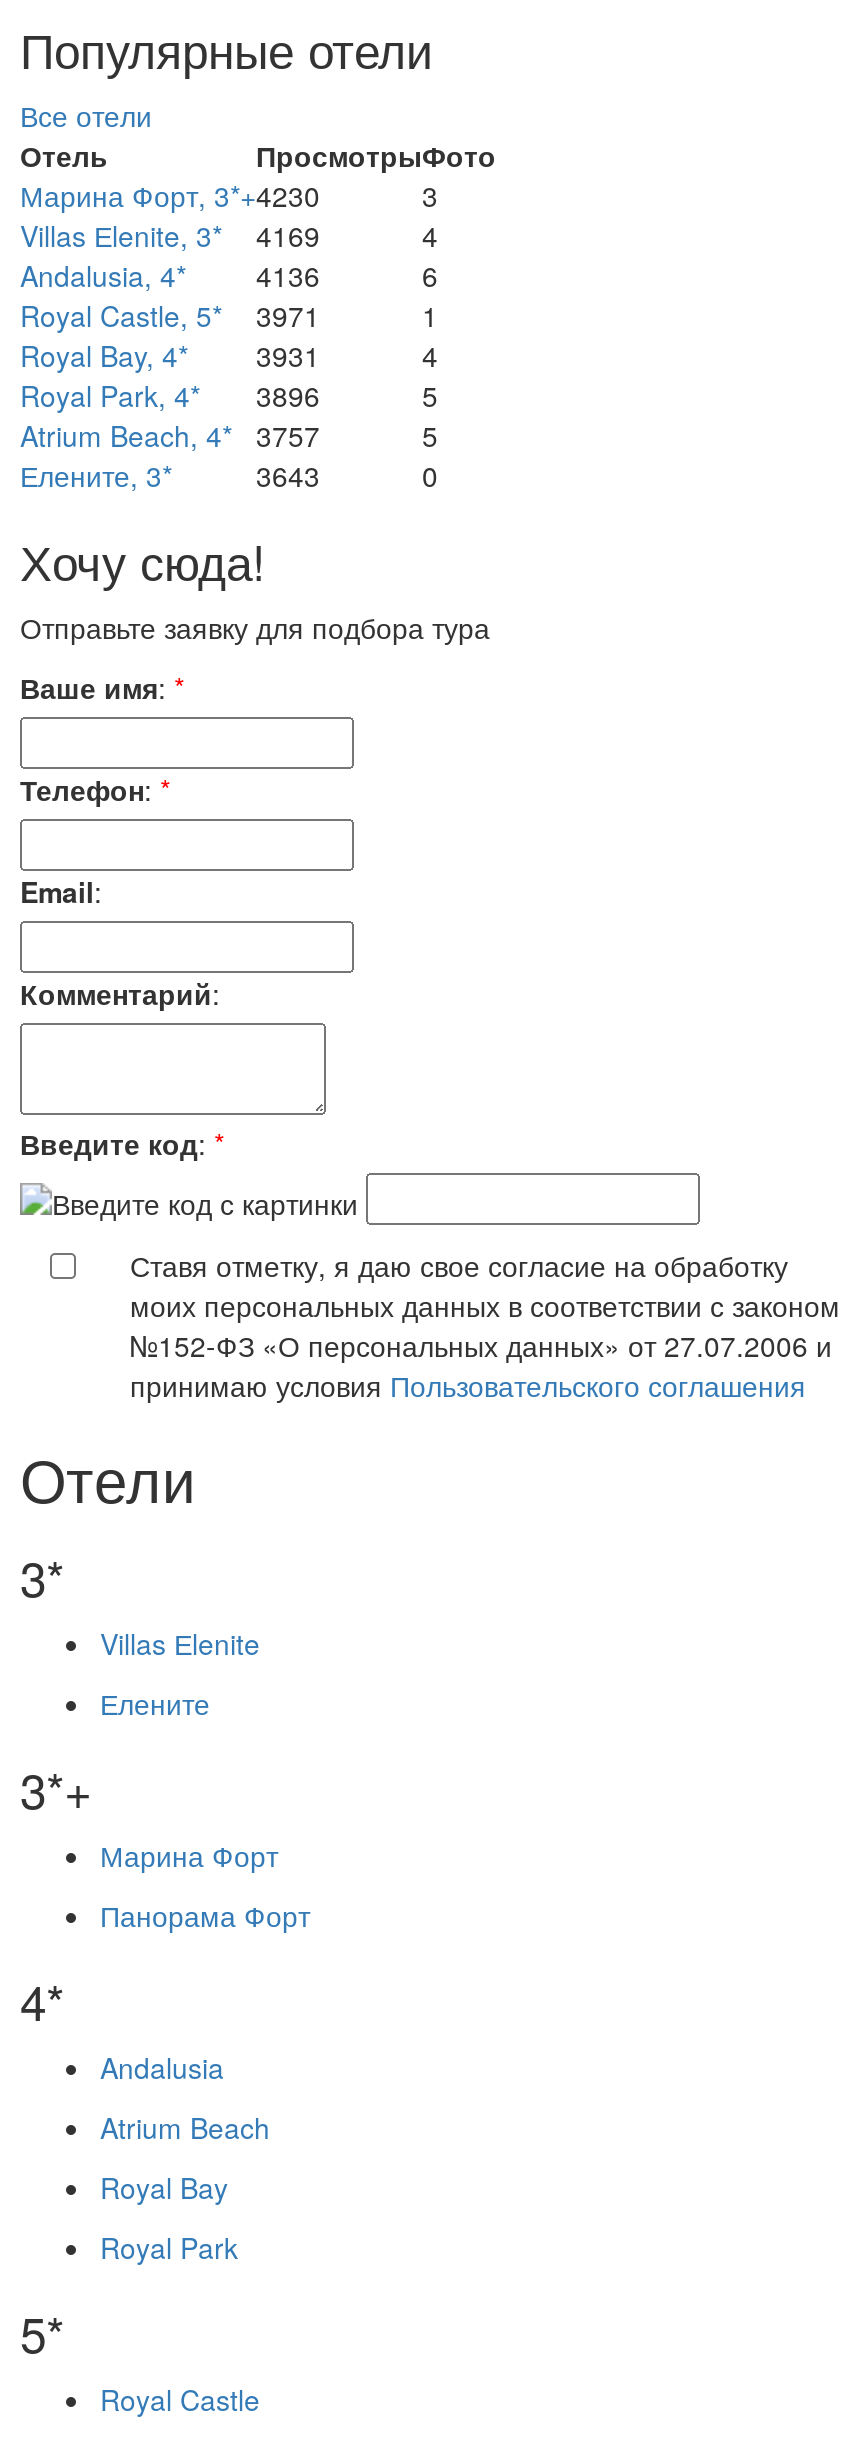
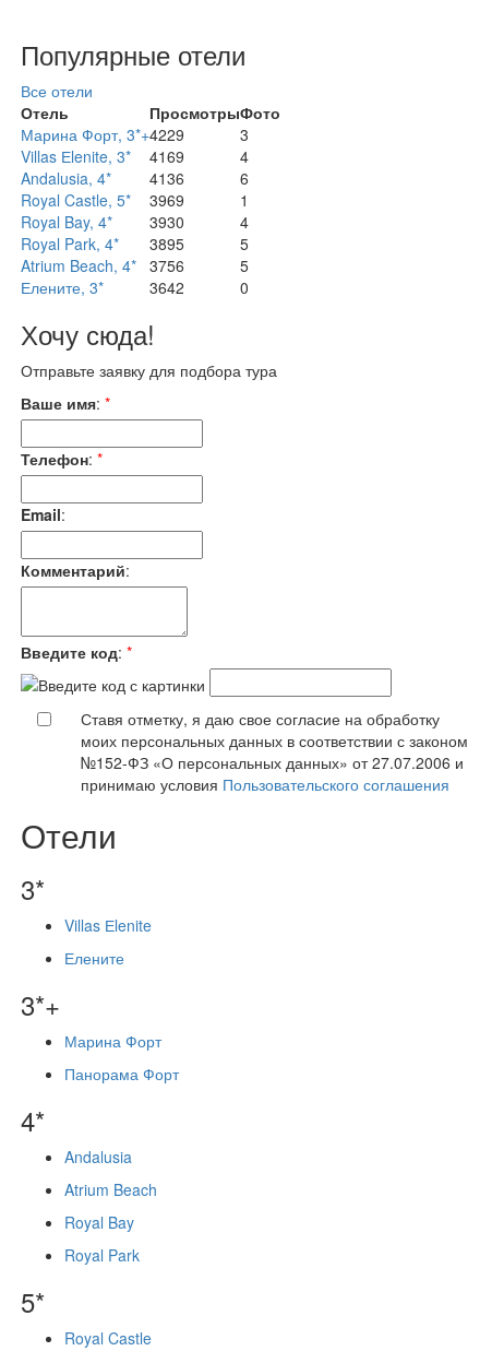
- Марина Форт, 3*+4230
+ Марина Форт, 3*+4229

- Royal Castle, 5* 3971
+ Royal Castle, 5* 3969

- Royal Bay, 4* 3931
+ Royal Bay, 4* 3930

- Royal Park, 4* 3896
+ Royal Park, 4* 3895

- Atrium Beach, 4* 3757
+ Atrium Beach, 4* 3756

- 3643
+ 3642
